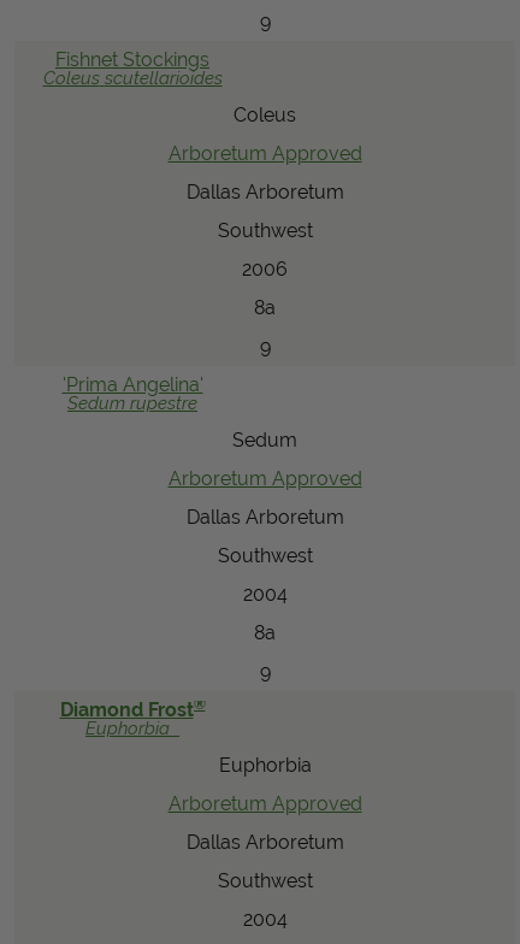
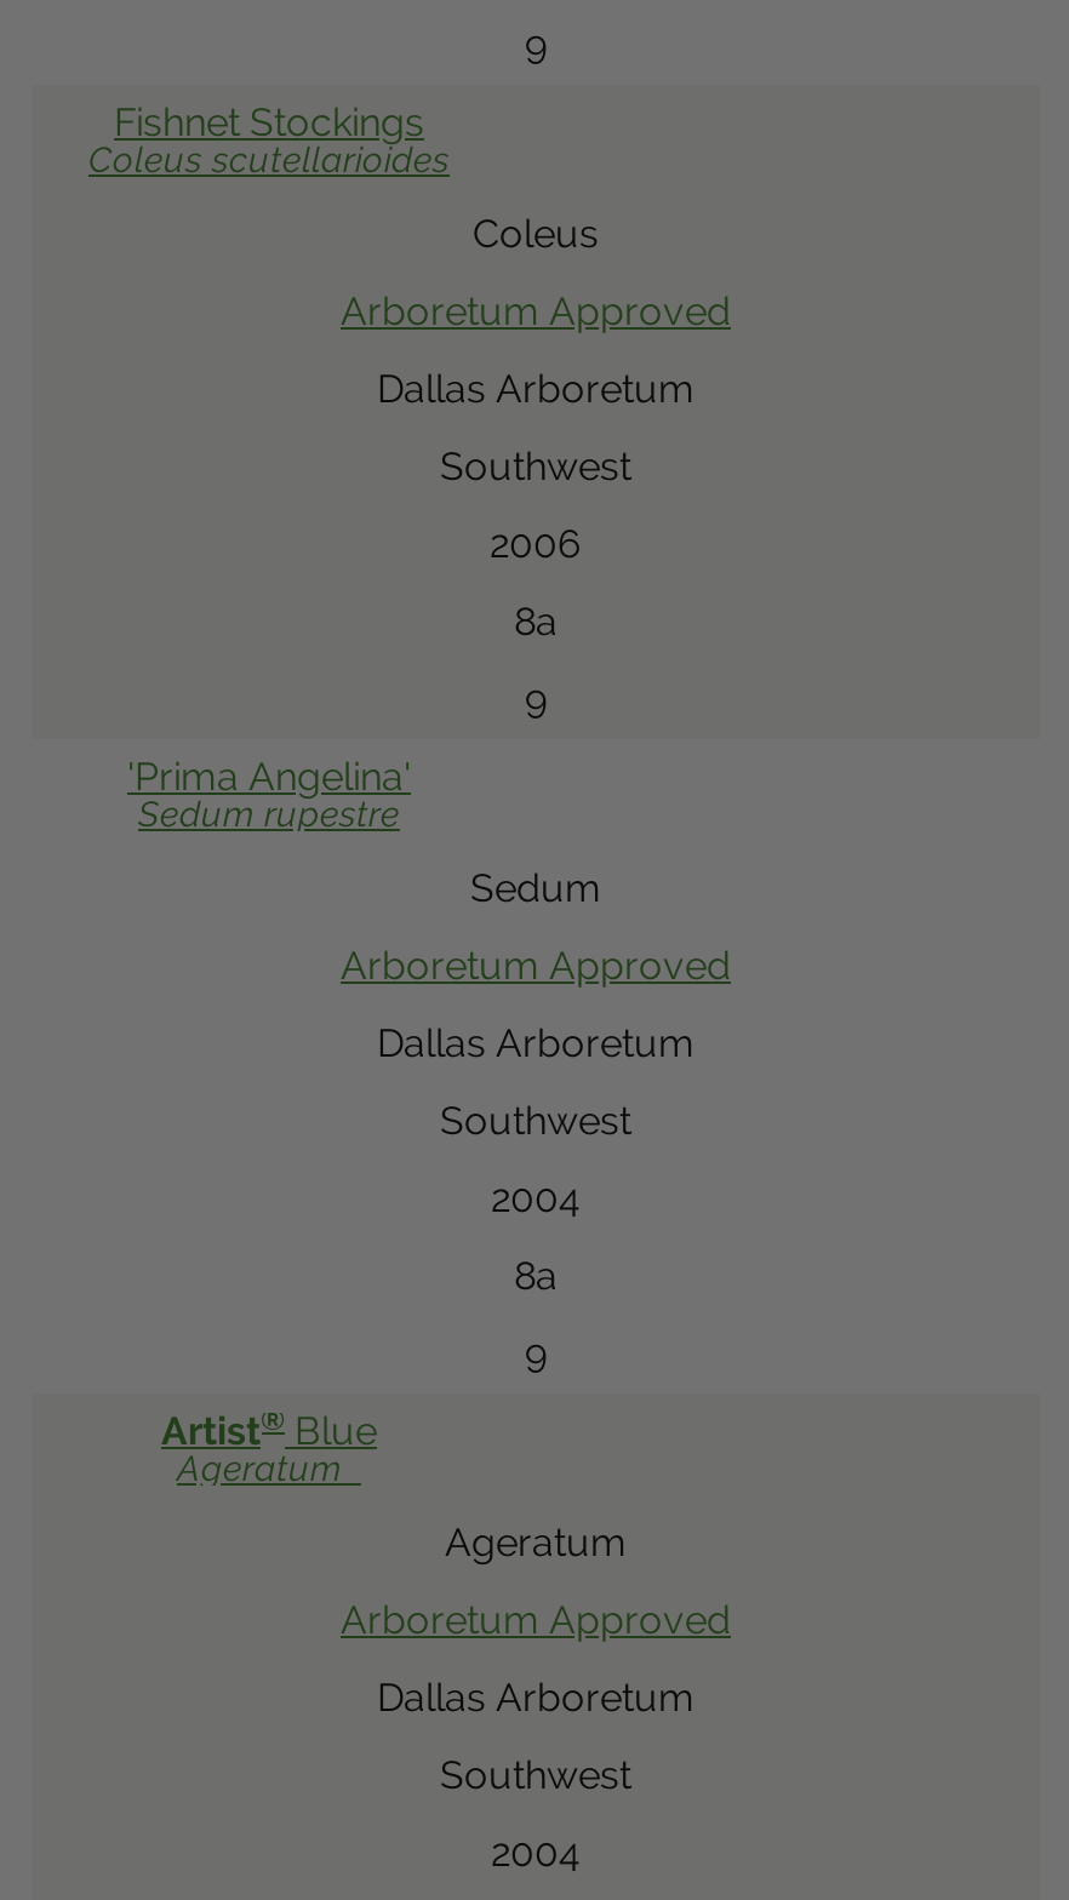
- Diamond Frost®
- Euphorbia
+ Artist® Blue
+ Ageratum

- Euphorbia
+ Ageratum
